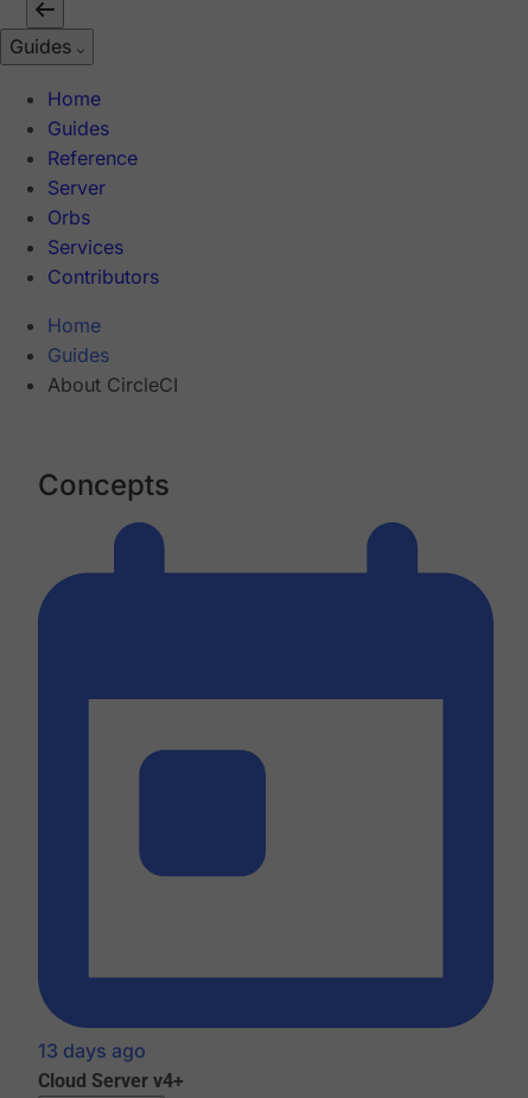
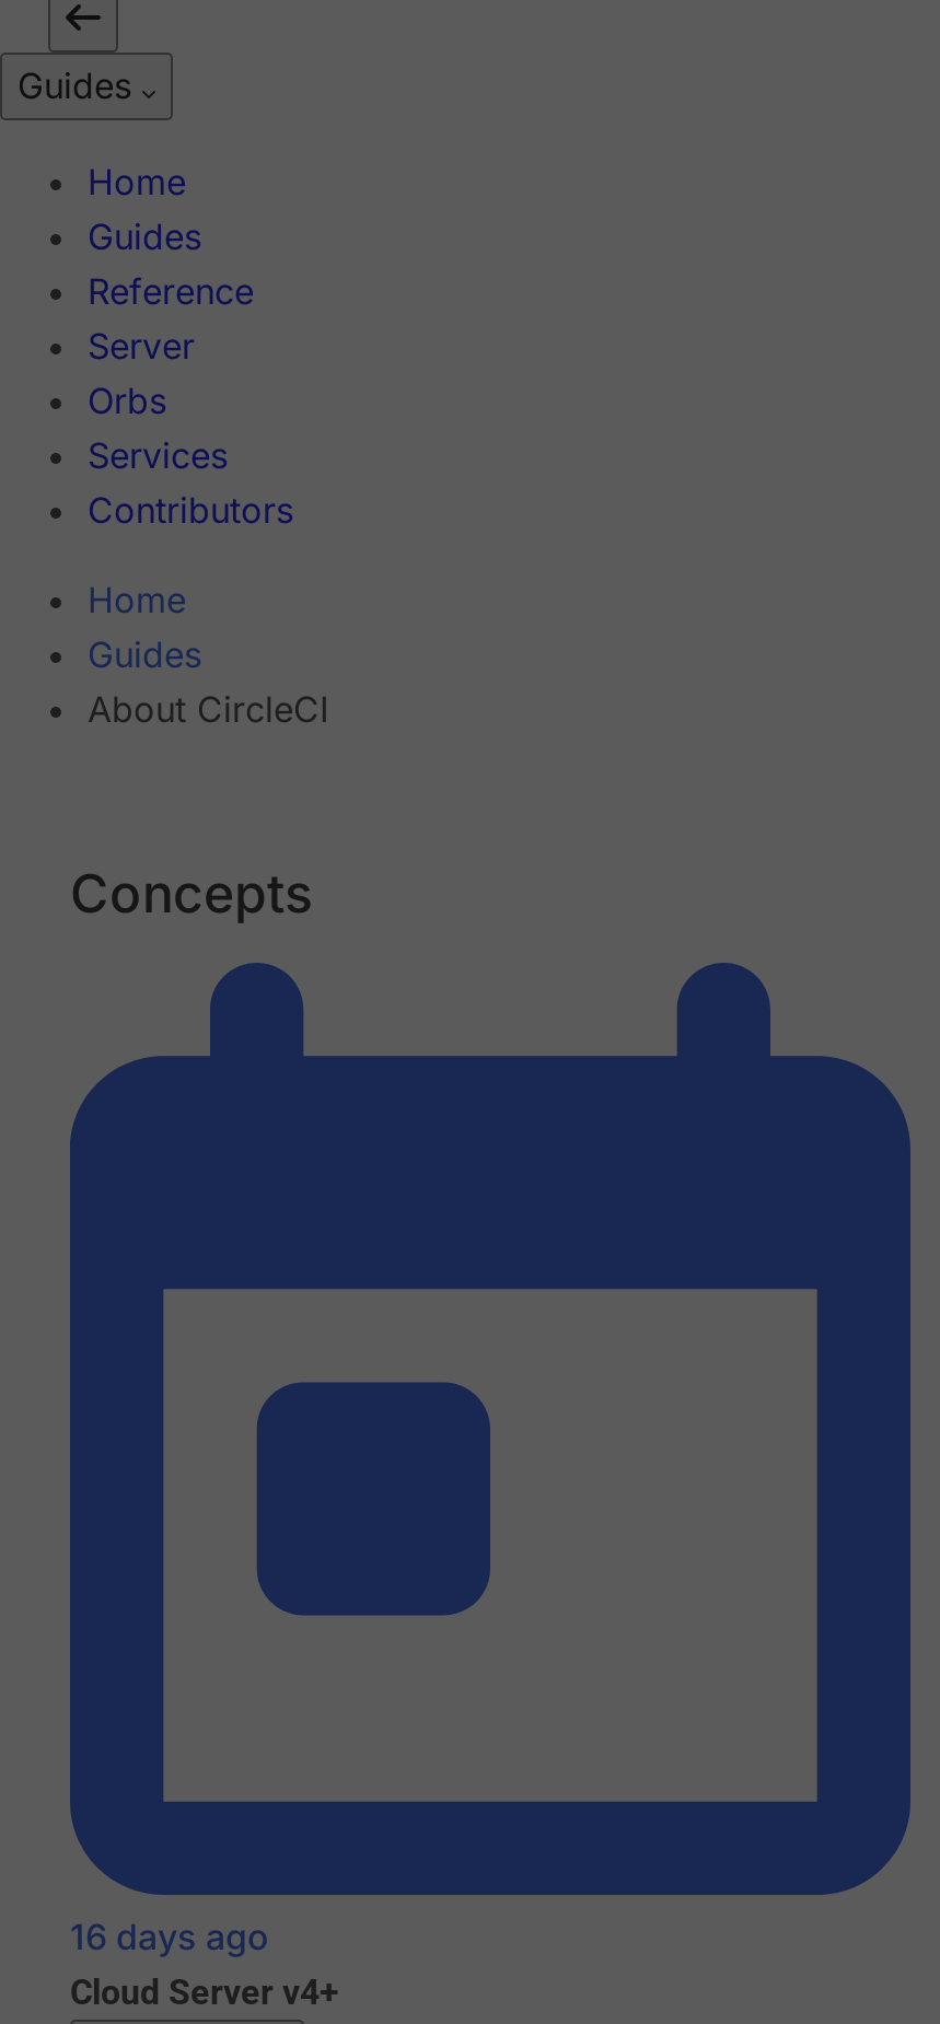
- 13 days ago
+ 16 days ago
